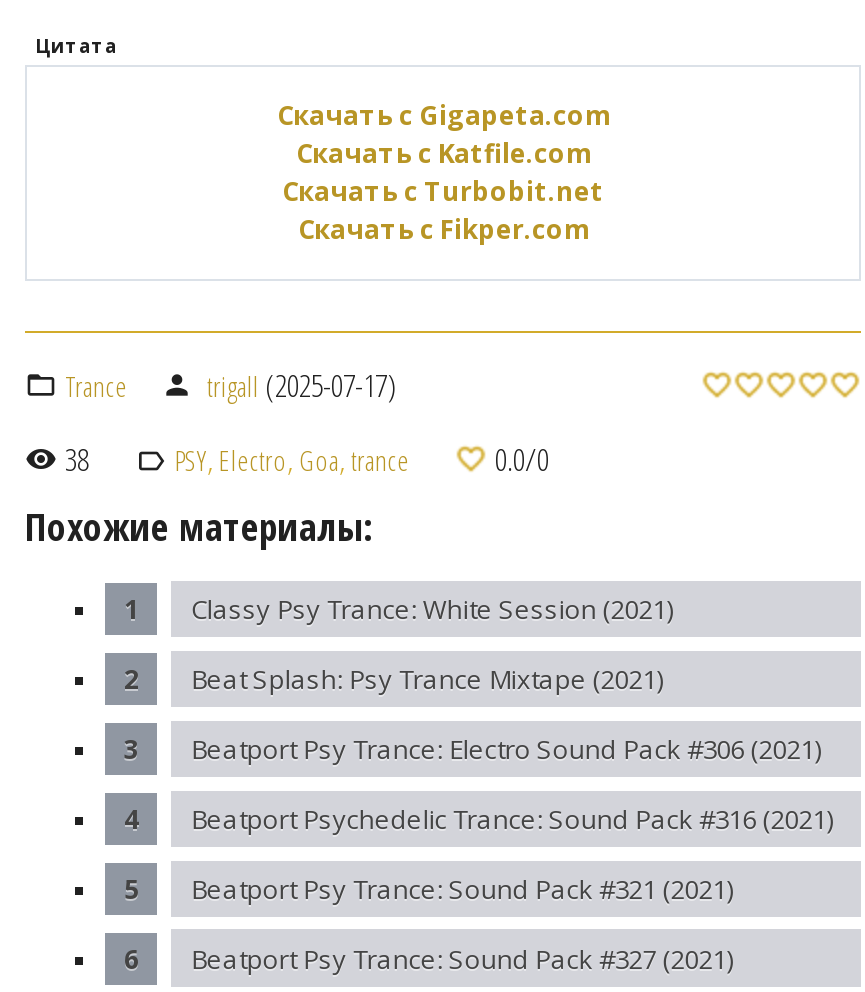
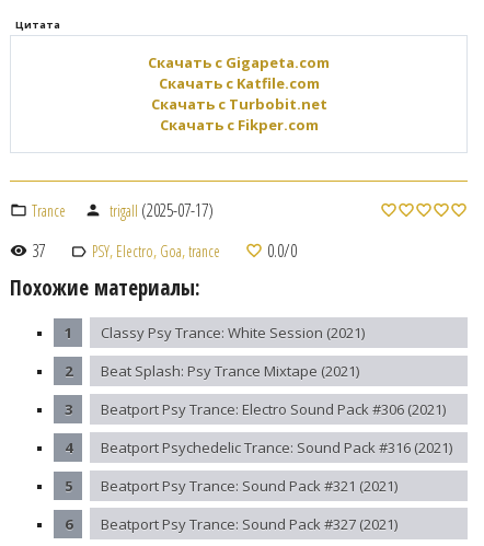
- 38
+ 37
